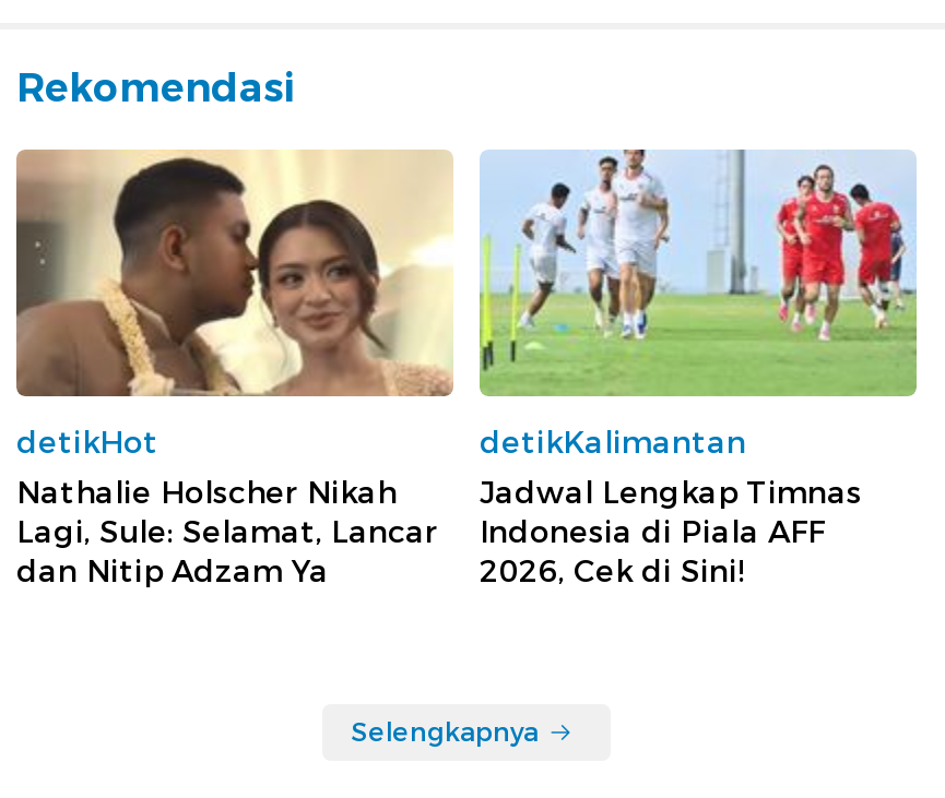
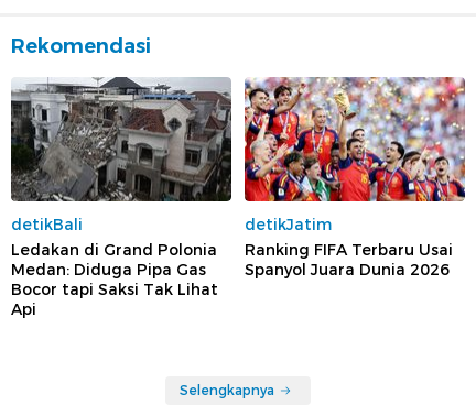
- [image]
- detikHot
- Nathalie Holscher Nikah
- Lagi, Sule: Selamat, Lancar
- dan Nitip Adzam Ya
+ [image]
+ detikBali
+ Ledakan di Grand Polonia
+ Medan: Diduga Pipa Gas
+ Bocor tapi Saksi Tak Lihat
+ Api

- [image]
- detikKalimantan
- Jadwal Lengkap Timnas
- Indonesia di Piala AFF
- 2026, Cek di Sini!
+ [image]
+ detikJatim
+ Ranking FIFA Terbaru Usai
+ Spanyol Juara Dunia 2026
